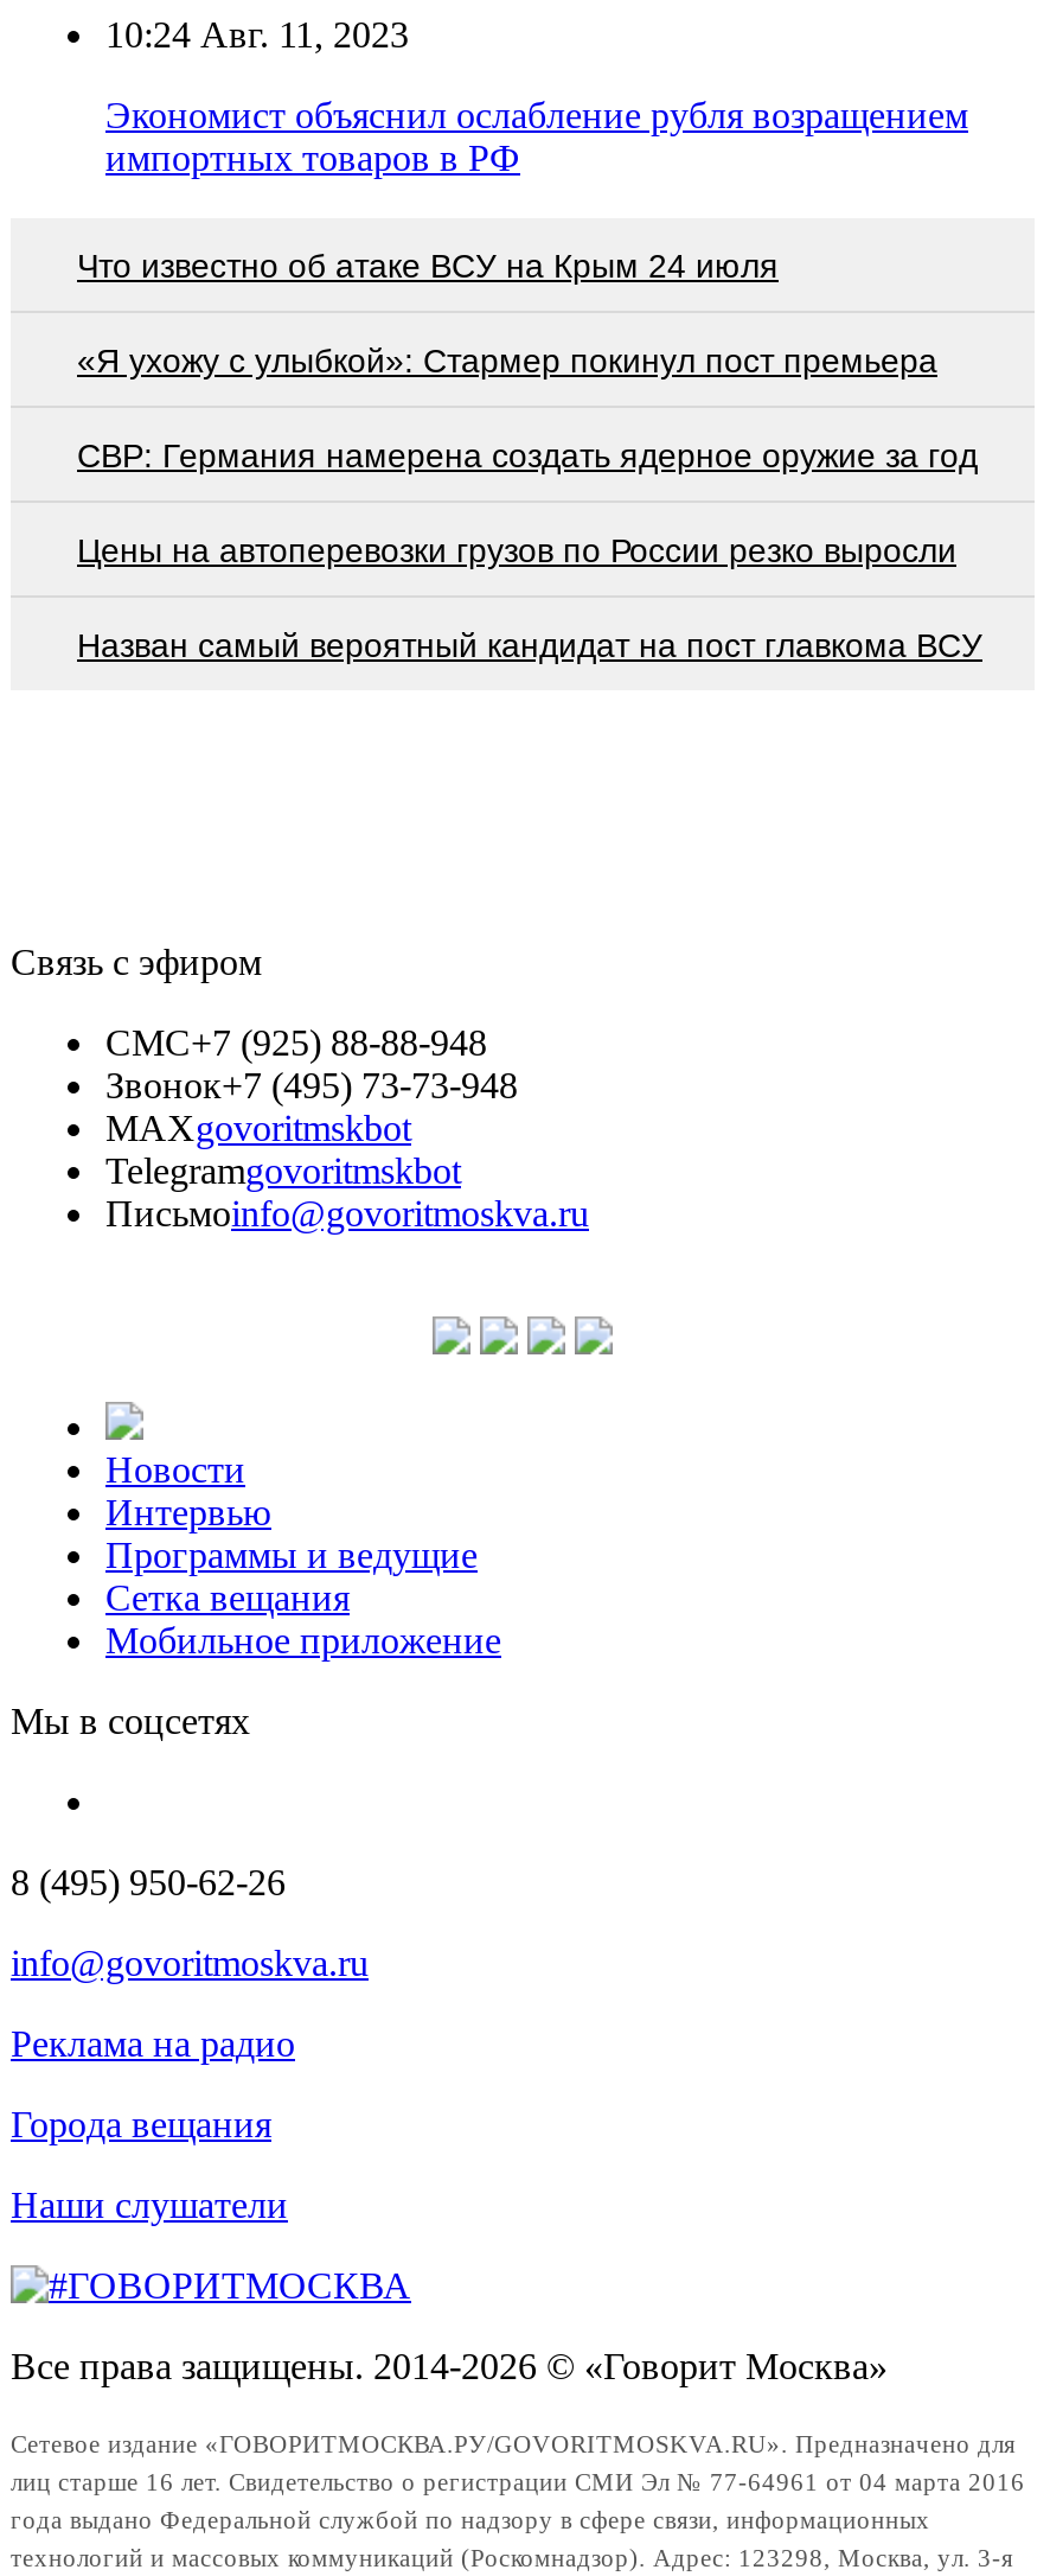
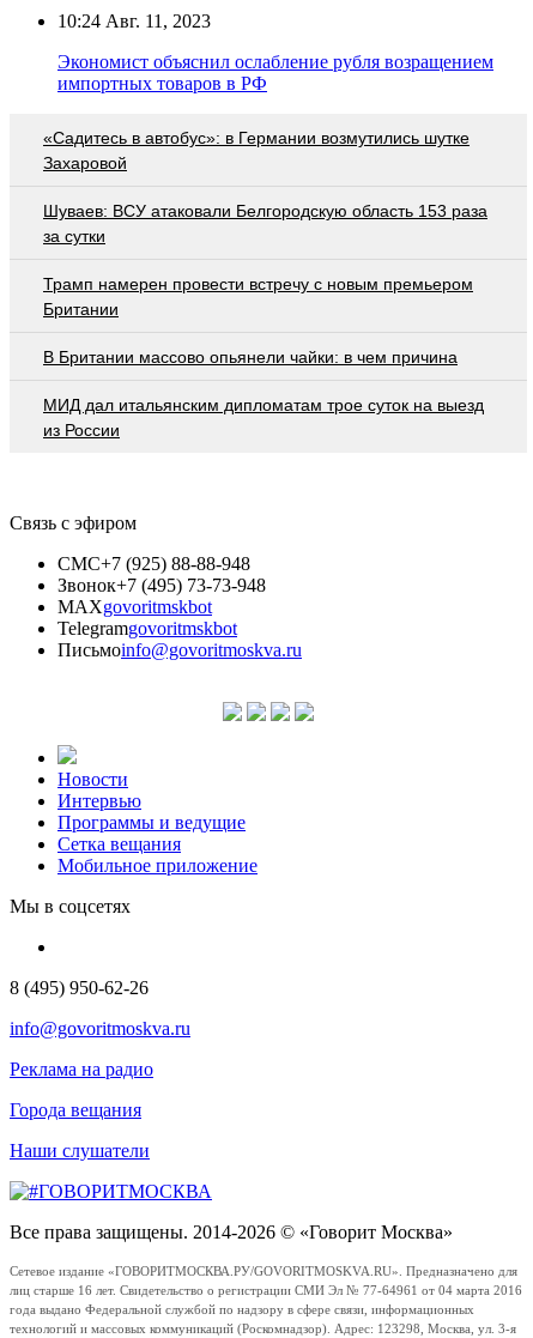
- Что известно об атаке ВСУ на Крым 24 июля
+ «Садитесь в автобус»: в Германии возмутились шутке
+ Захаровой

- «Я ухожу с улыбкой»: Стармер покинул пост премьера
+ Шуваев: ВСУ атаковали Белгородскую область 153 раза
+ за сутки

- СВР: Германия намерена создать ядерное оружие за год
+ Трамп намерен провести встречу с новым премьером
+ Британии

- Цены на автоперевозки грузов по России резко выросли
+ В Британии массово опьянели чайки: в чем причина

- Назван самый вероятный кандидат на пост главкома ВСУ
+ МИД дал итальянским дипломатам трое суток на выезд
+ из России
